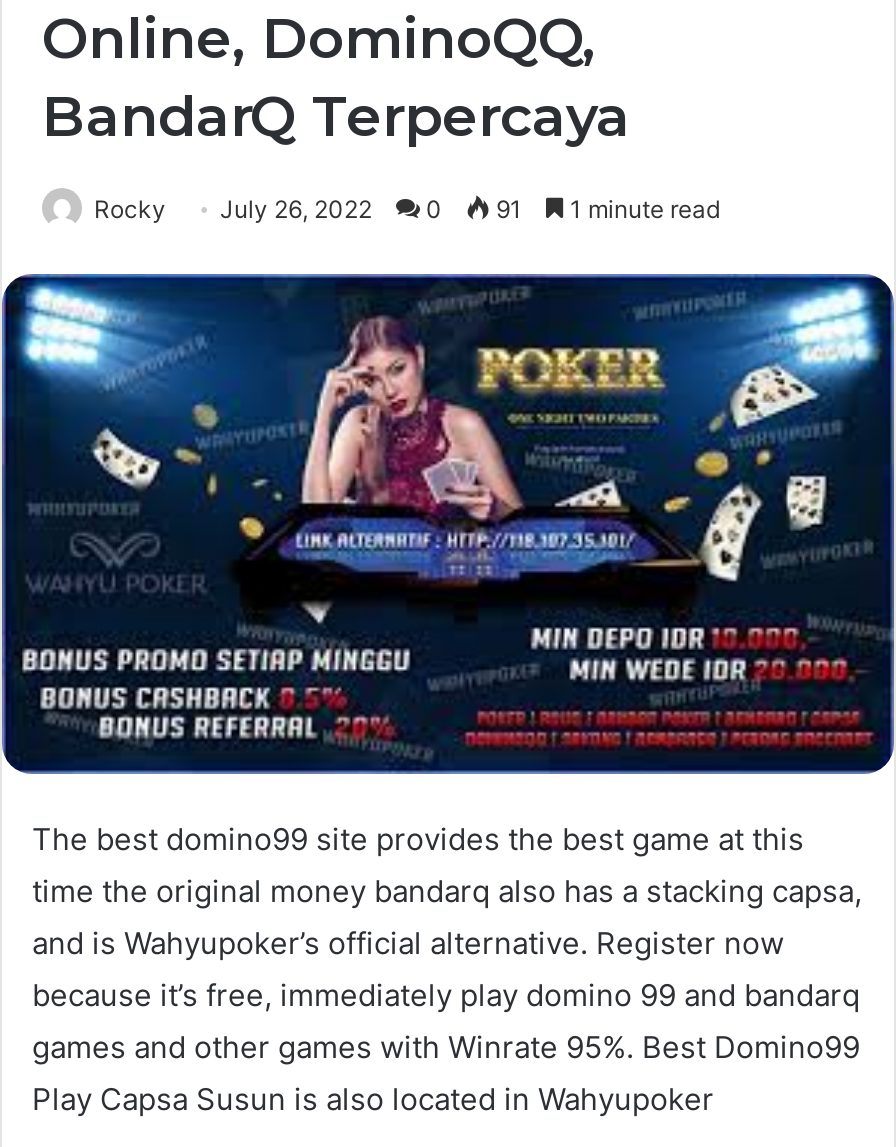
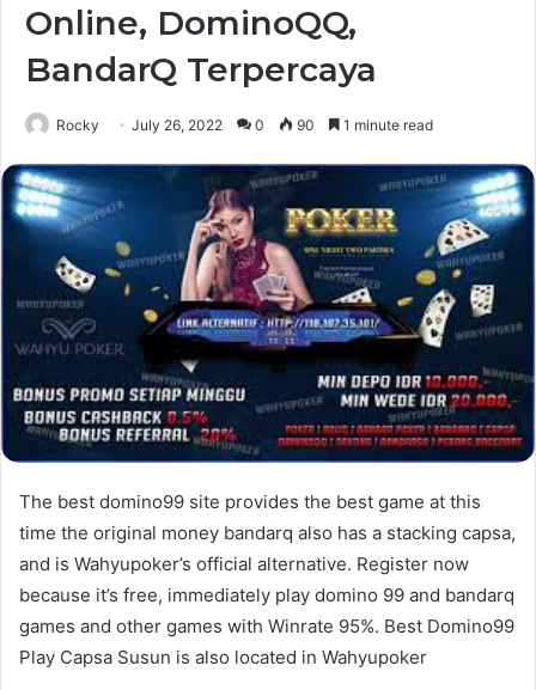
- Rocky July 26, 2022 0 91 1 minute read
+ Rocky July 26, 2022 0 90 1 minute read
